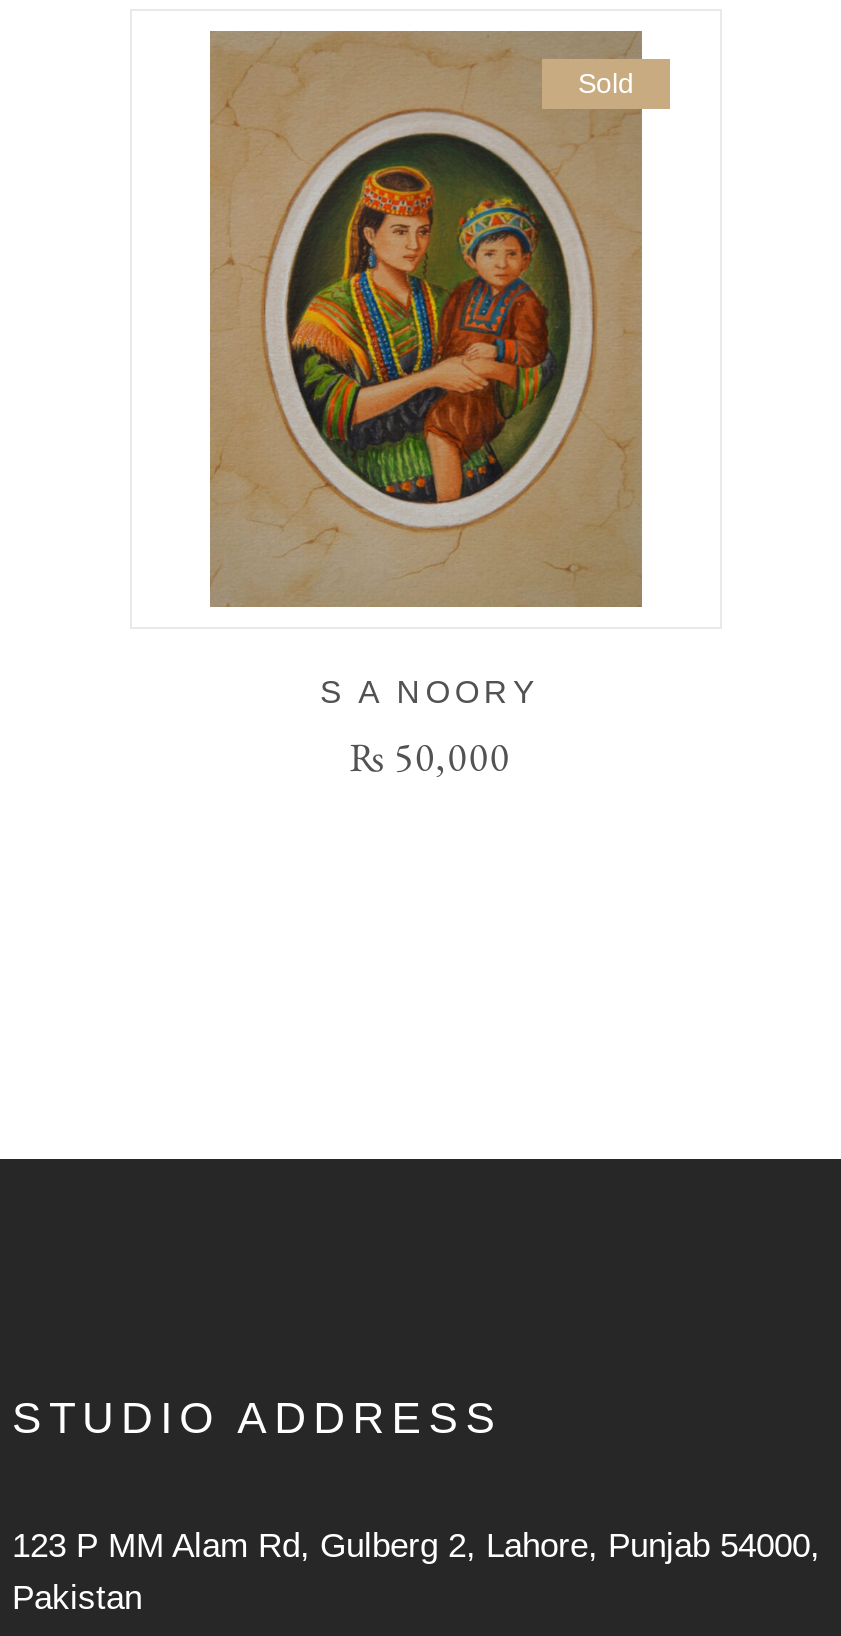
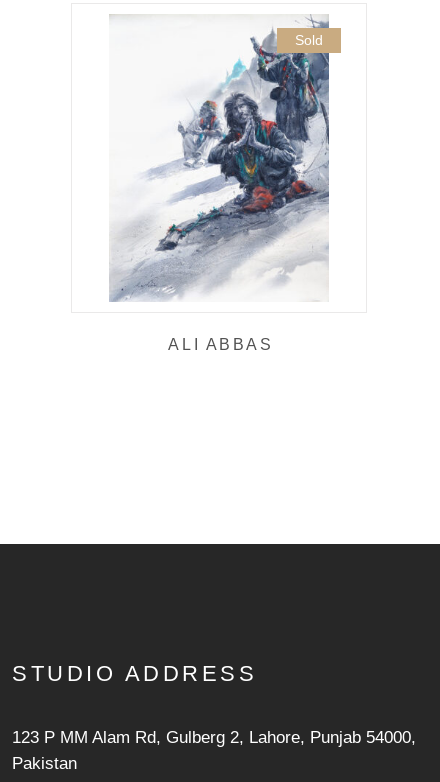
- [image]
- S A NOORY
- ₨ 50,000
+ [image]
+ ALI ABBAS
